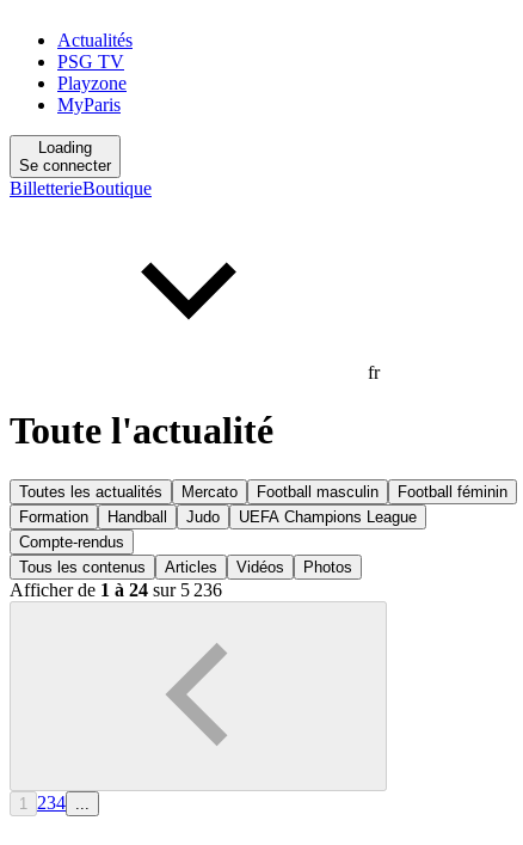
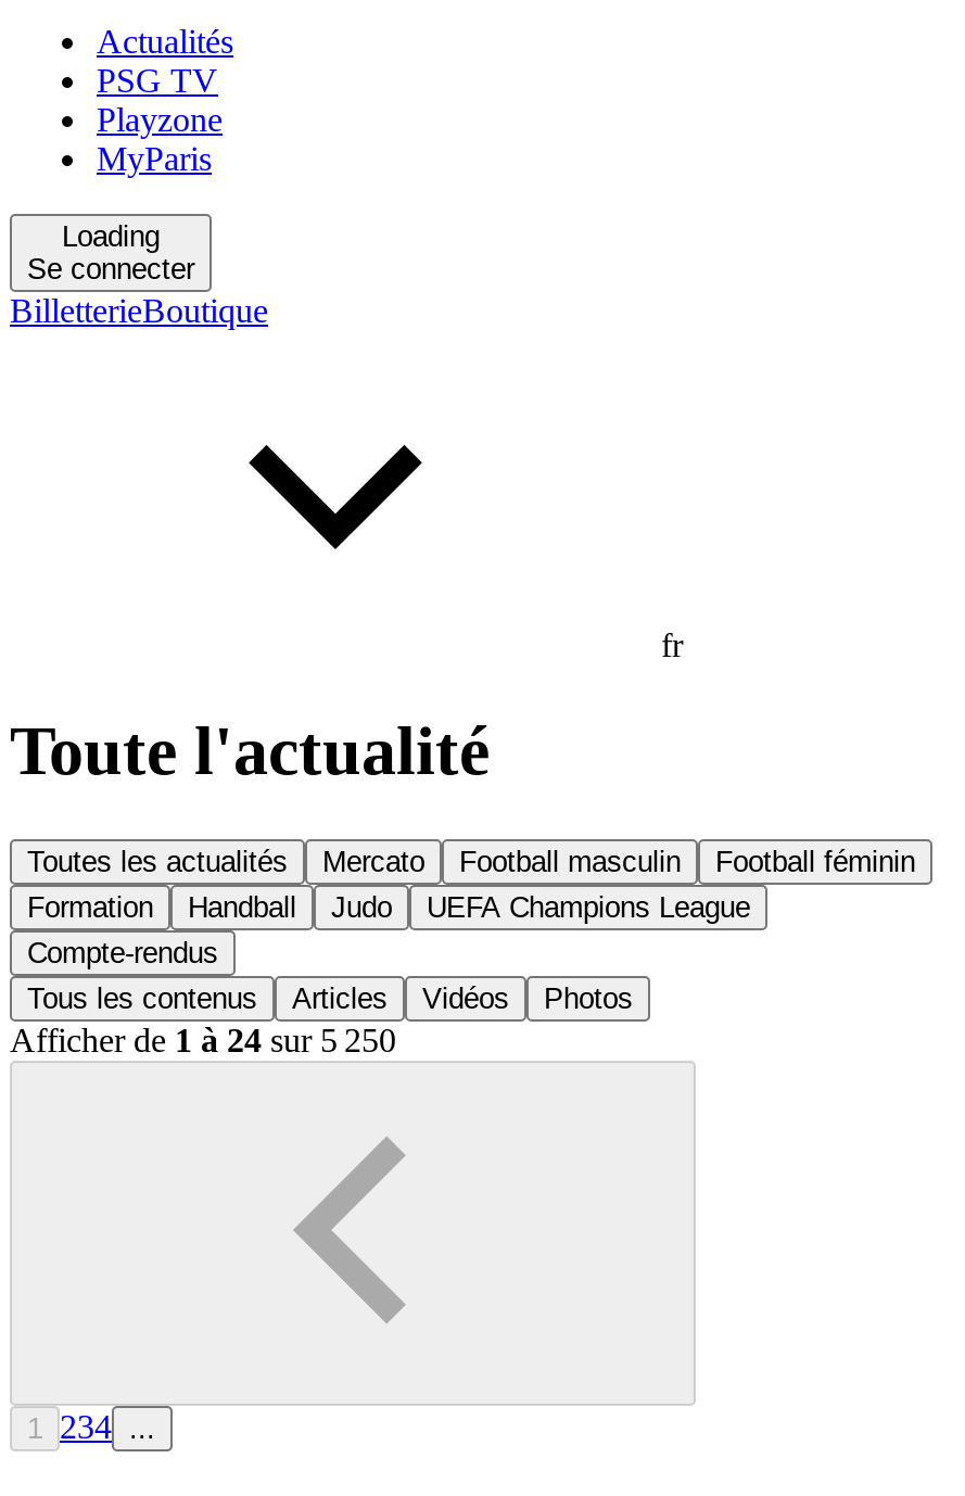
- Afficher de1 à 24sur 5 236
+ Afficher de1 à 24sur 5 250
